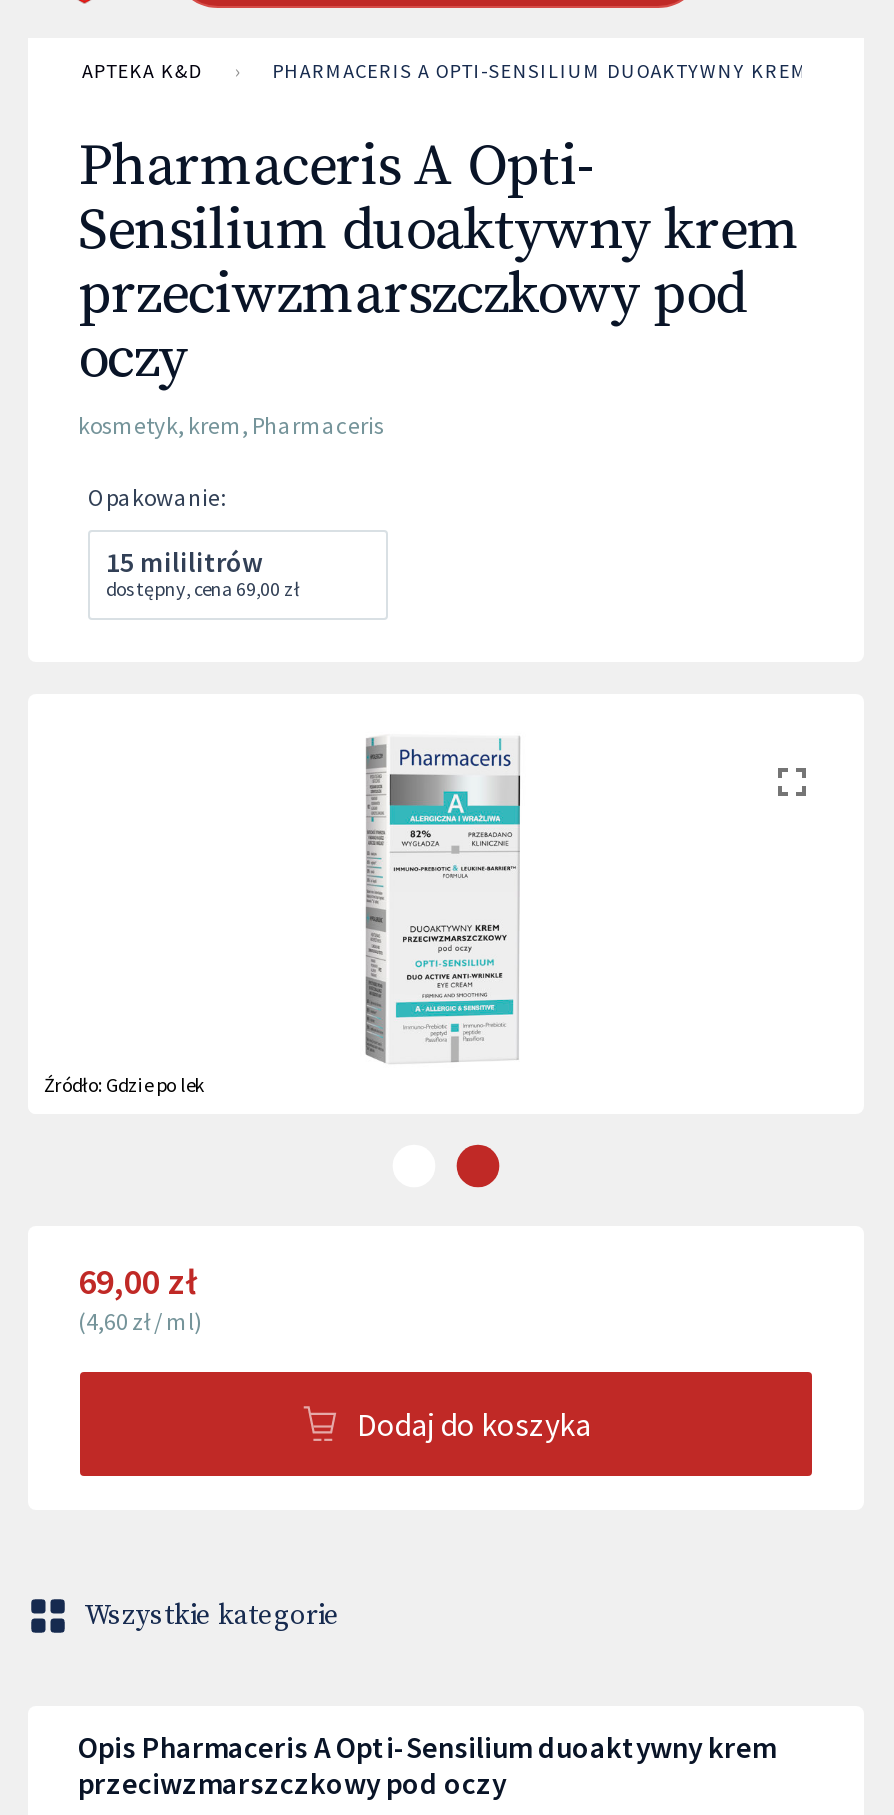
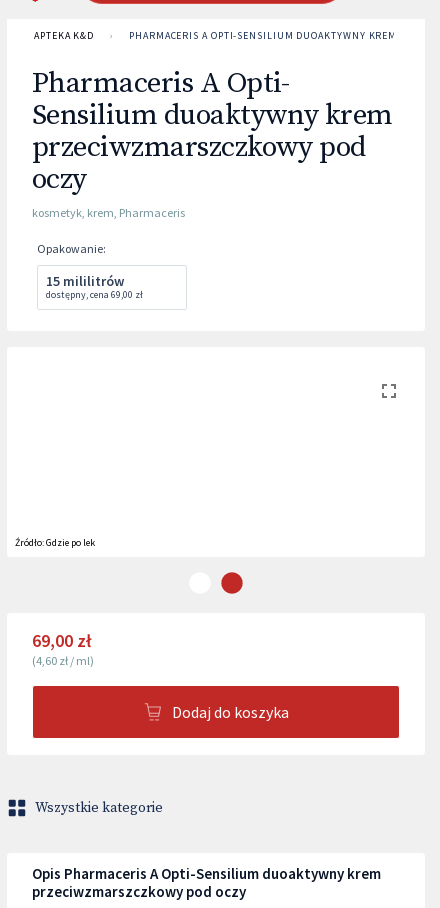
- [image]
